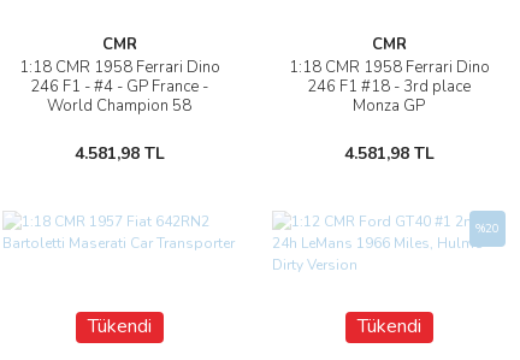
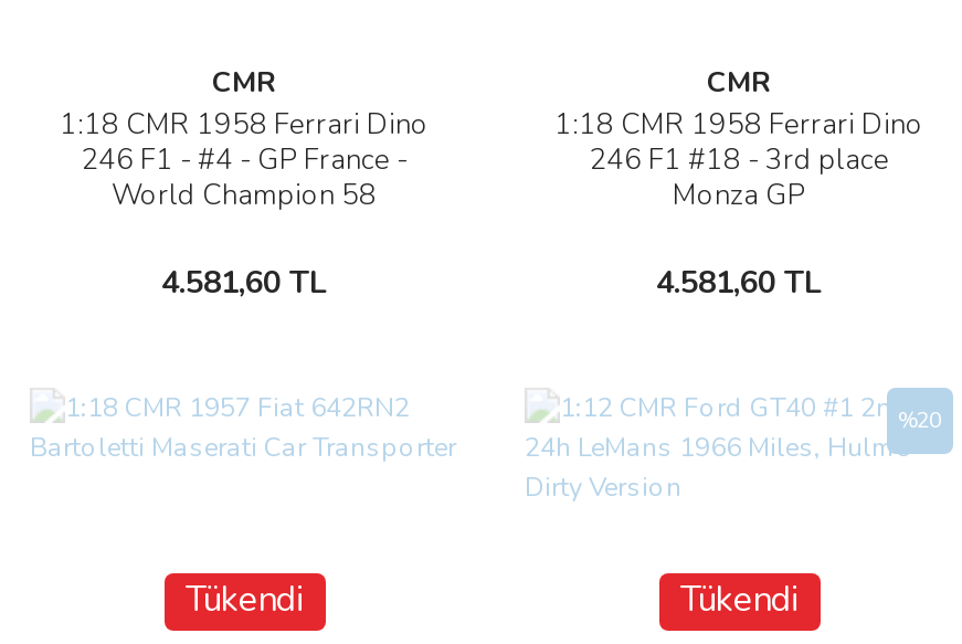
- 4.581,98 TL
+ 4.581,60 TL

- 4.581,98 TL
+ 4.581,60 TL
